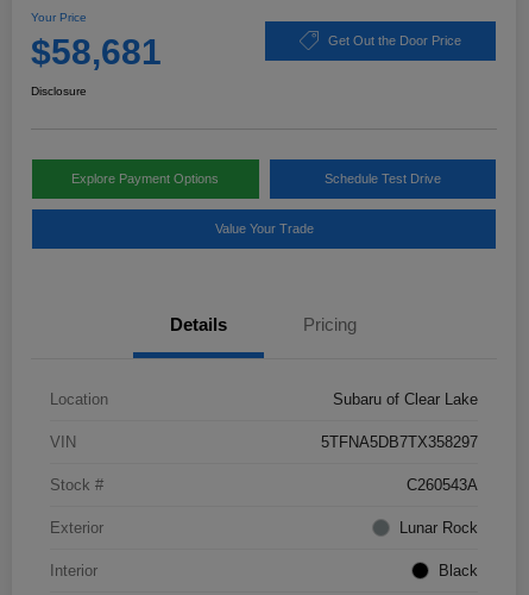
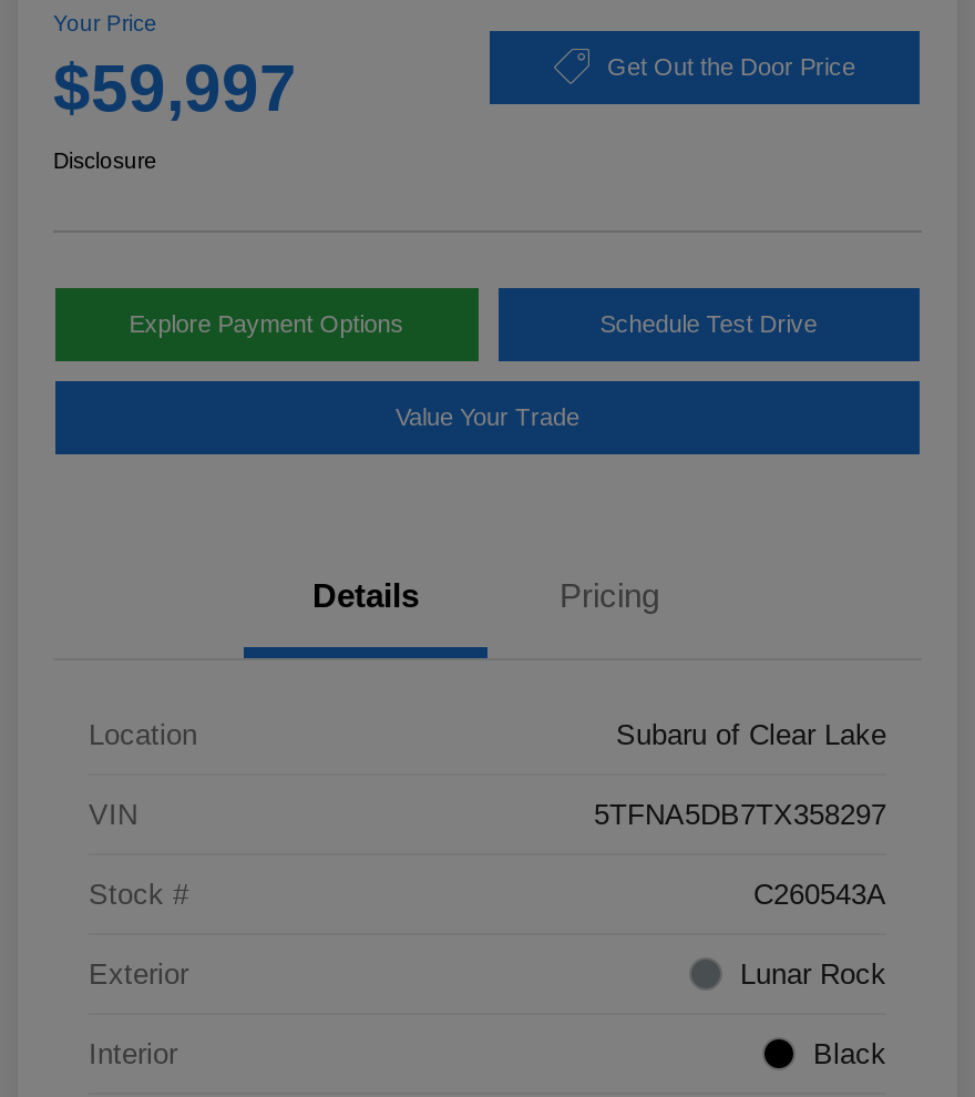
- $58,681
+ $59,997
